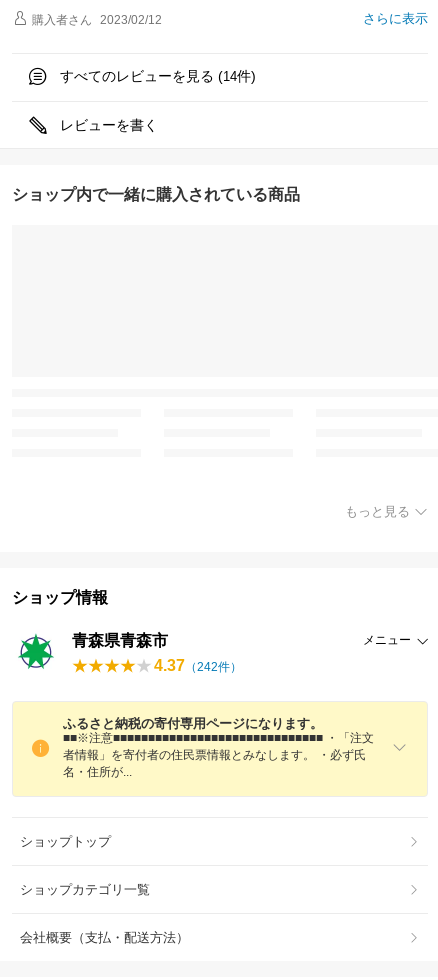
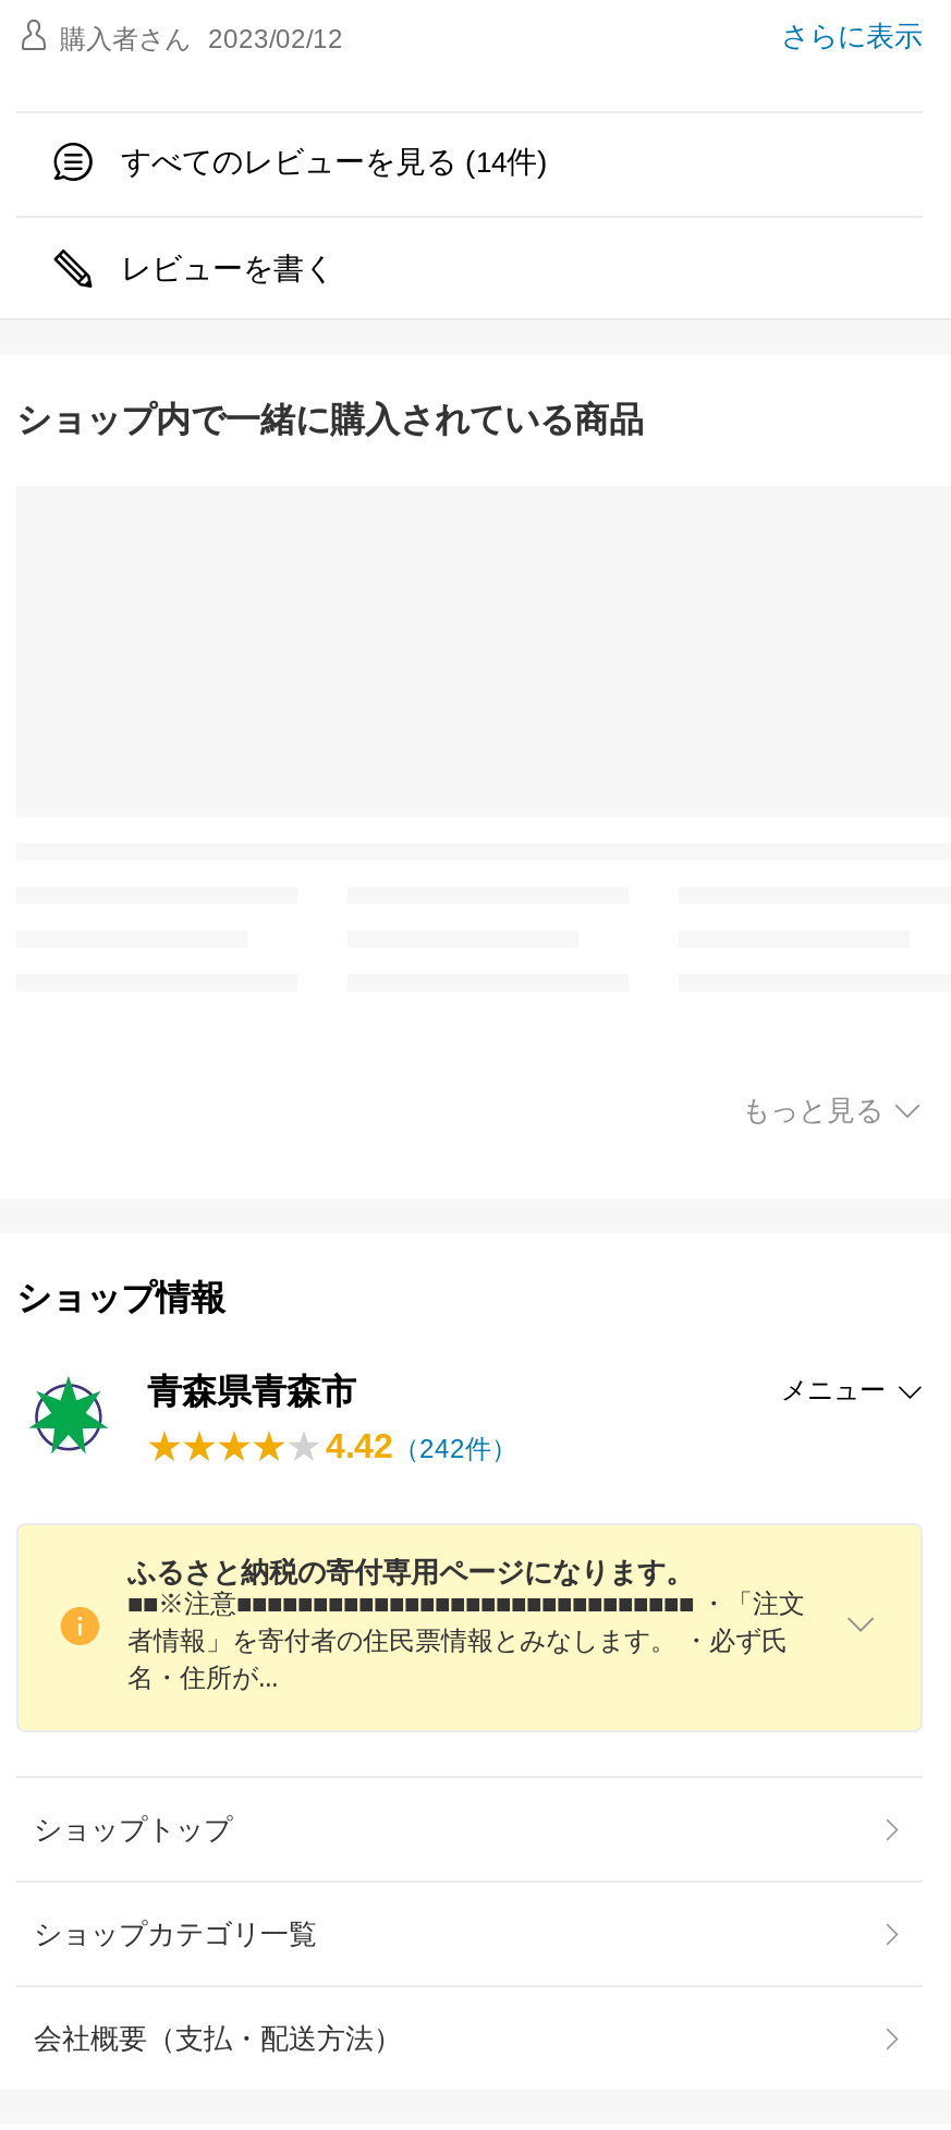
- 4.37（242件）
+ 4.42（242件）
